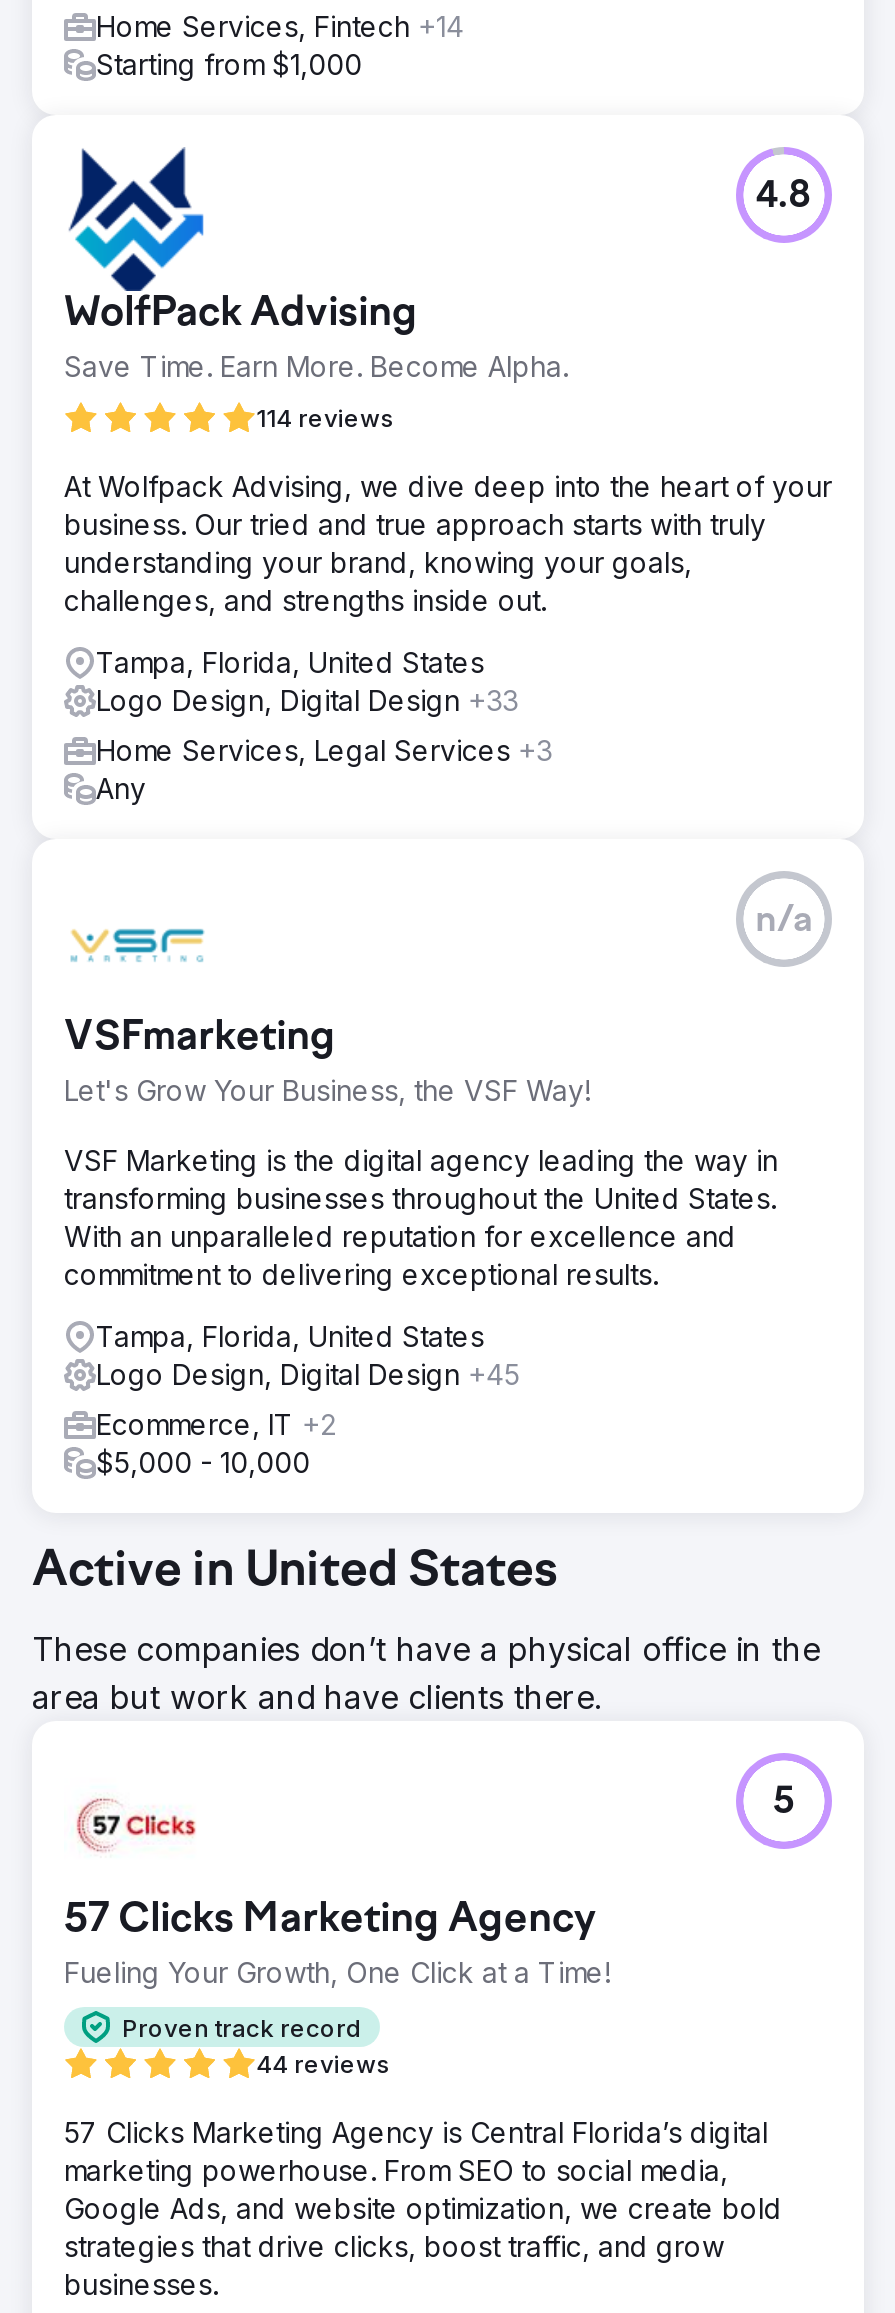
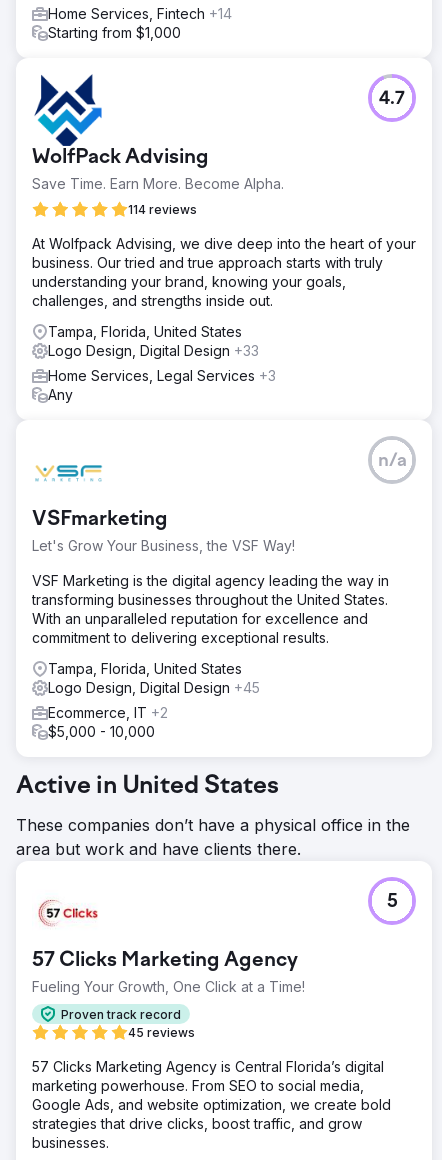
- 4.8
+ 4.7

- 44 reviews
+ 45 reviews
